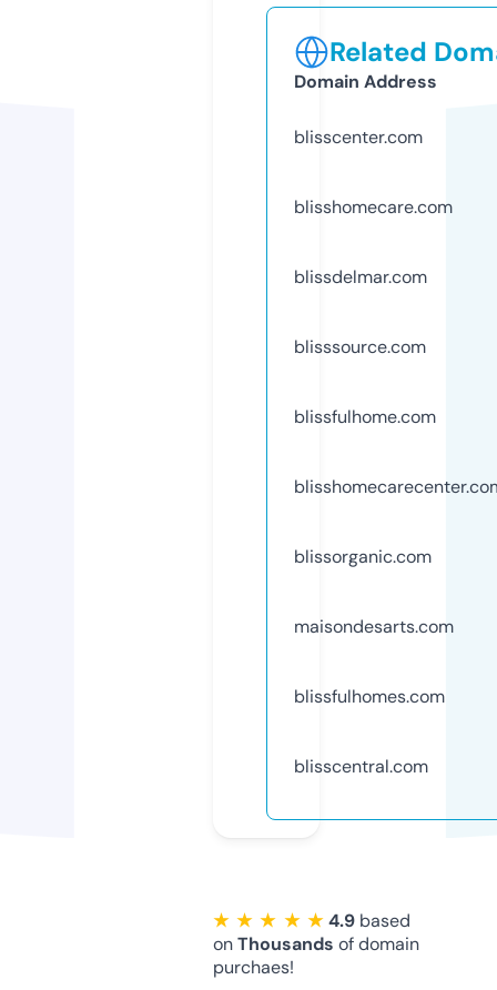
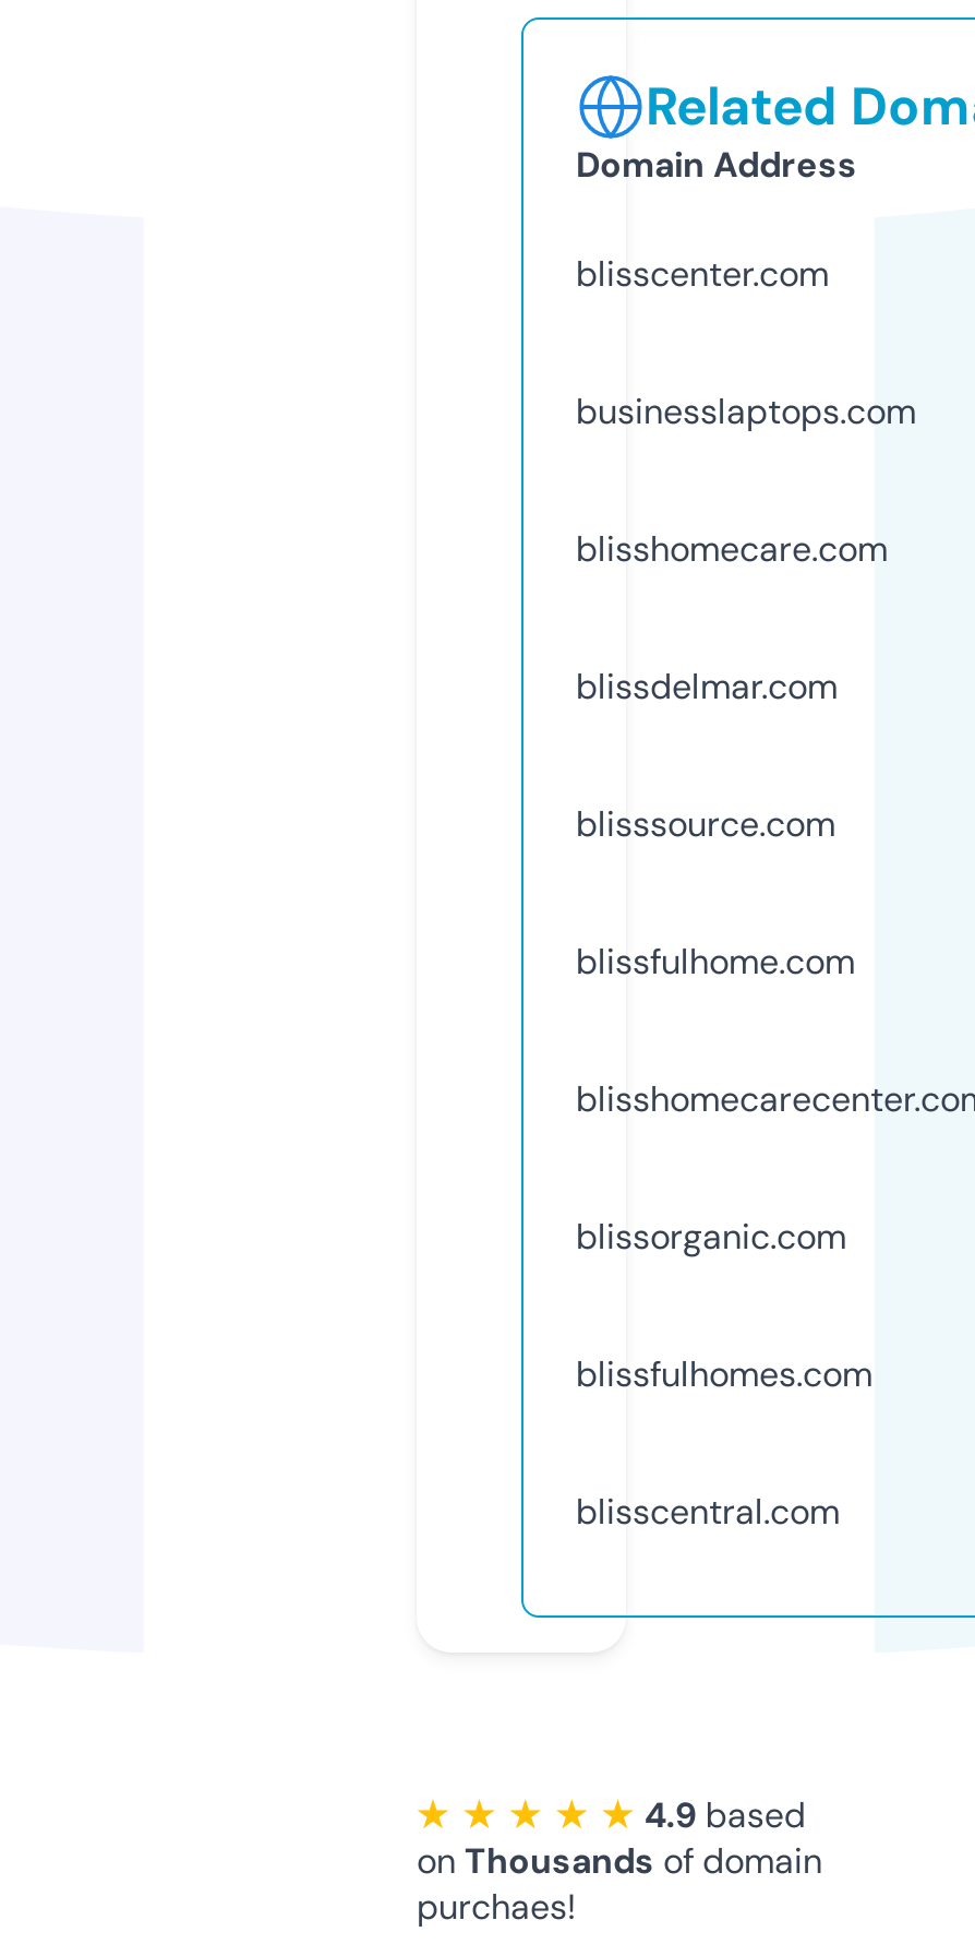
+ businesslaptops.com

moved down: blisshomecare.com | blissdelmar.com | blisssource.com | blissfulhome.com | blissorganic.com

- maisondesarts.com
